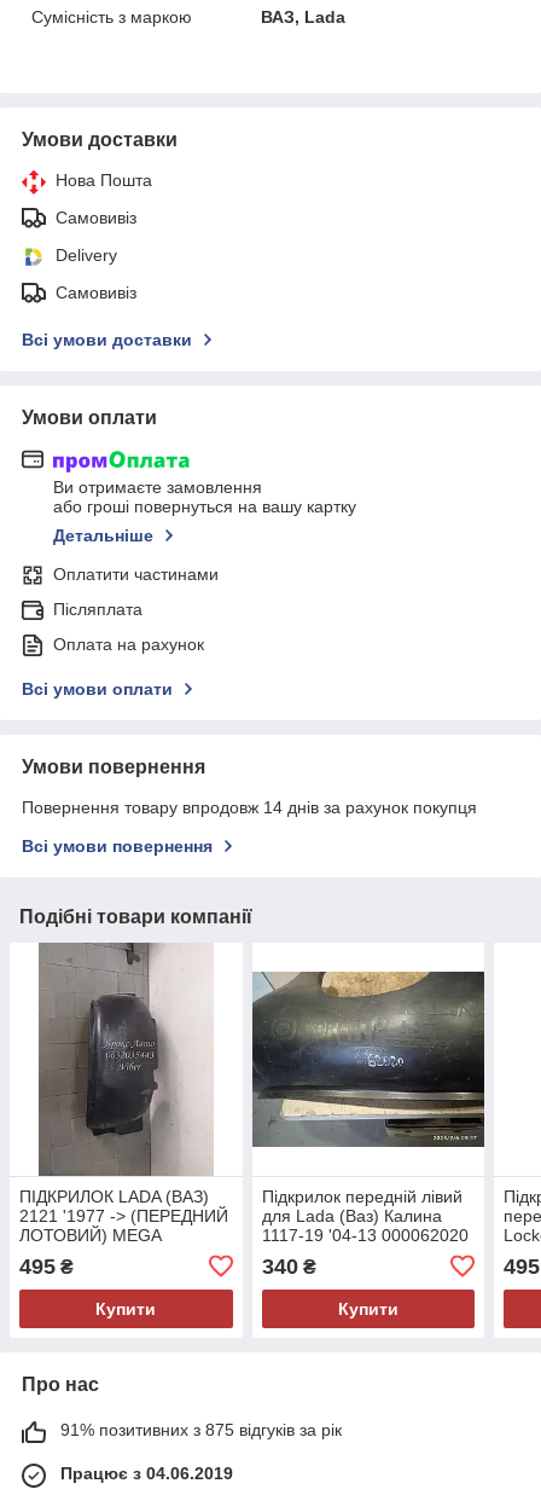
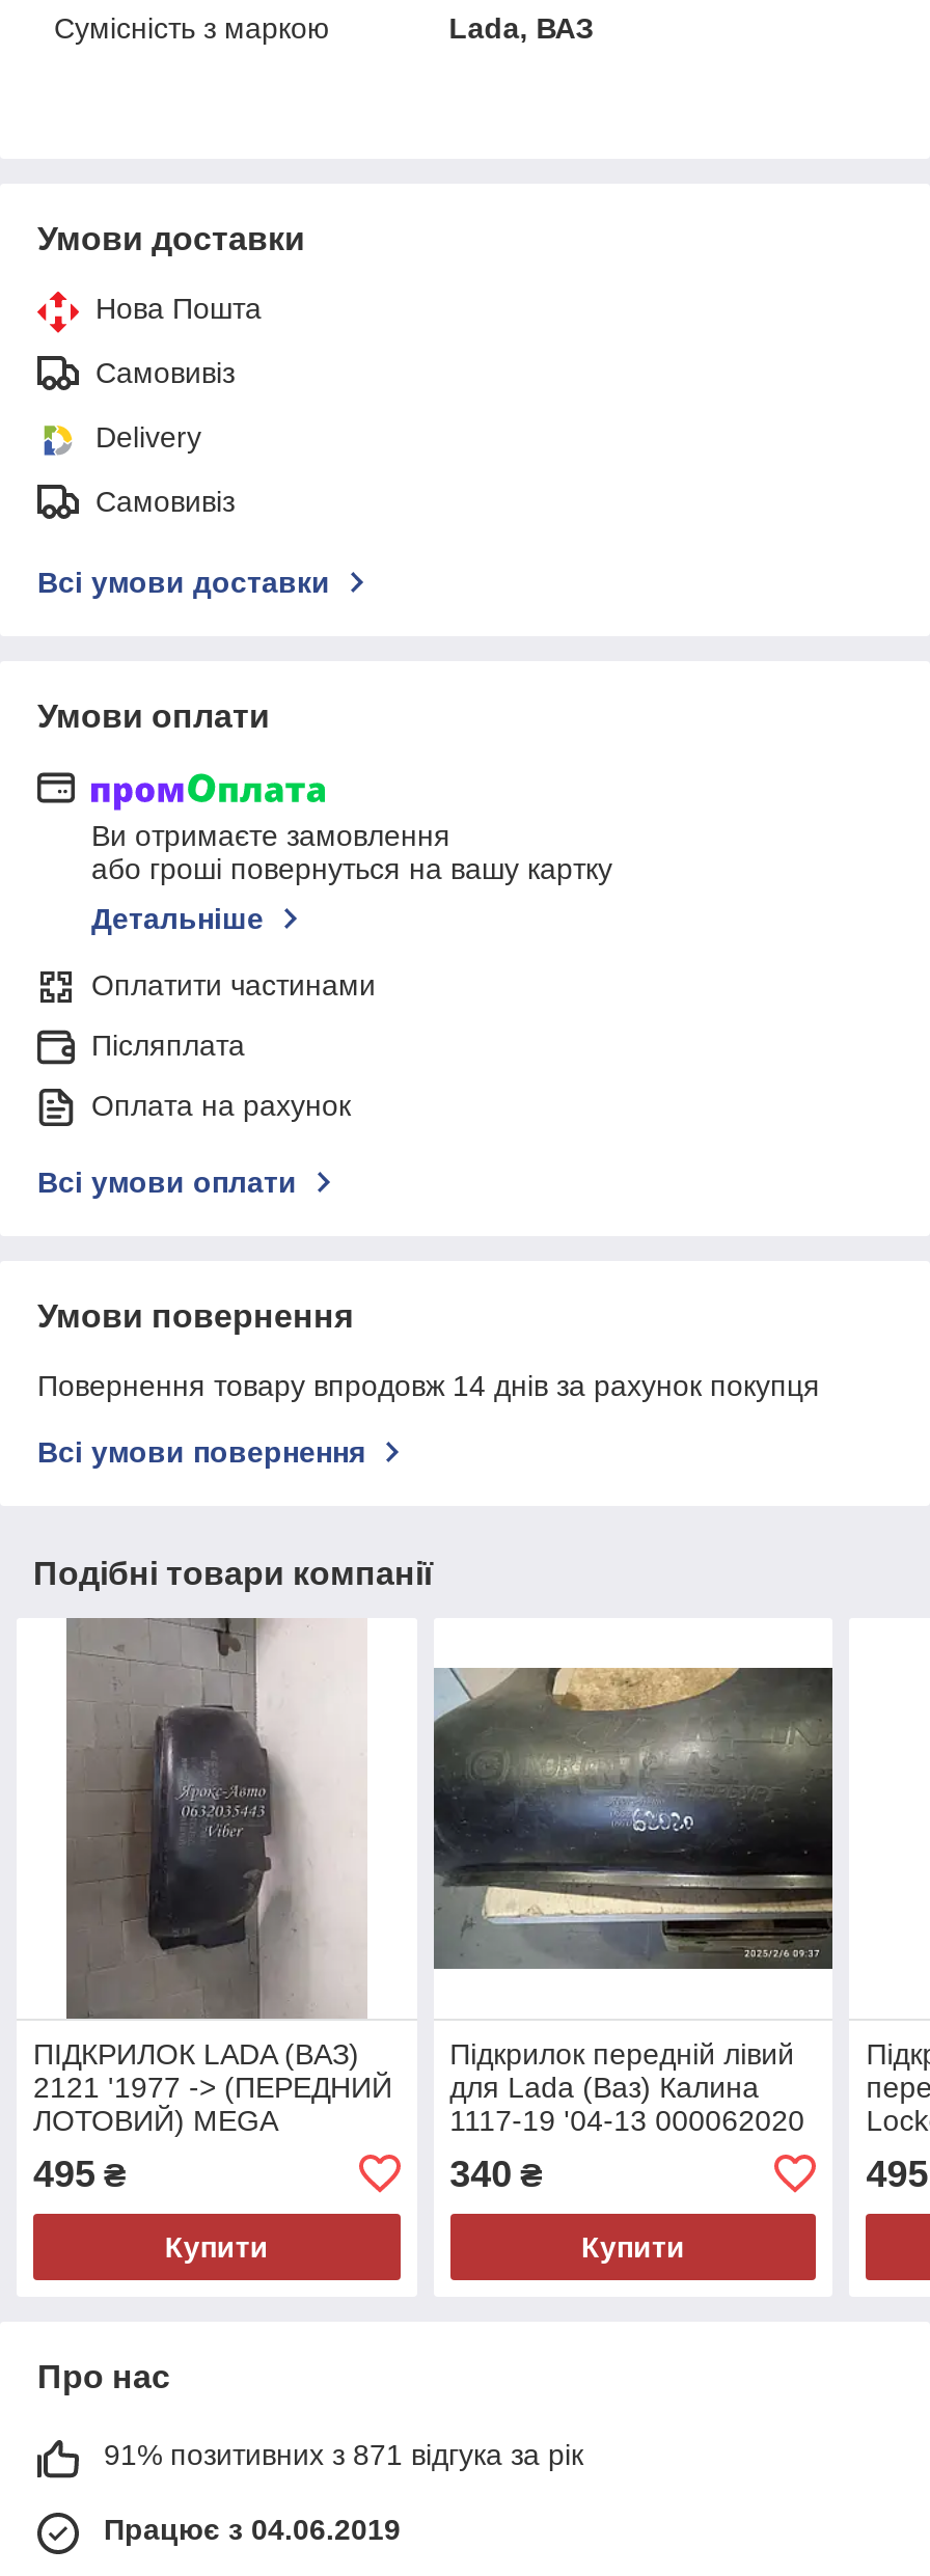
- ВАЗ, Lada
+ Lada, ВАЗ

- 91% позитивних з 875 відгуків за рік
+ 91% позитивних з 871 відгука за рік
